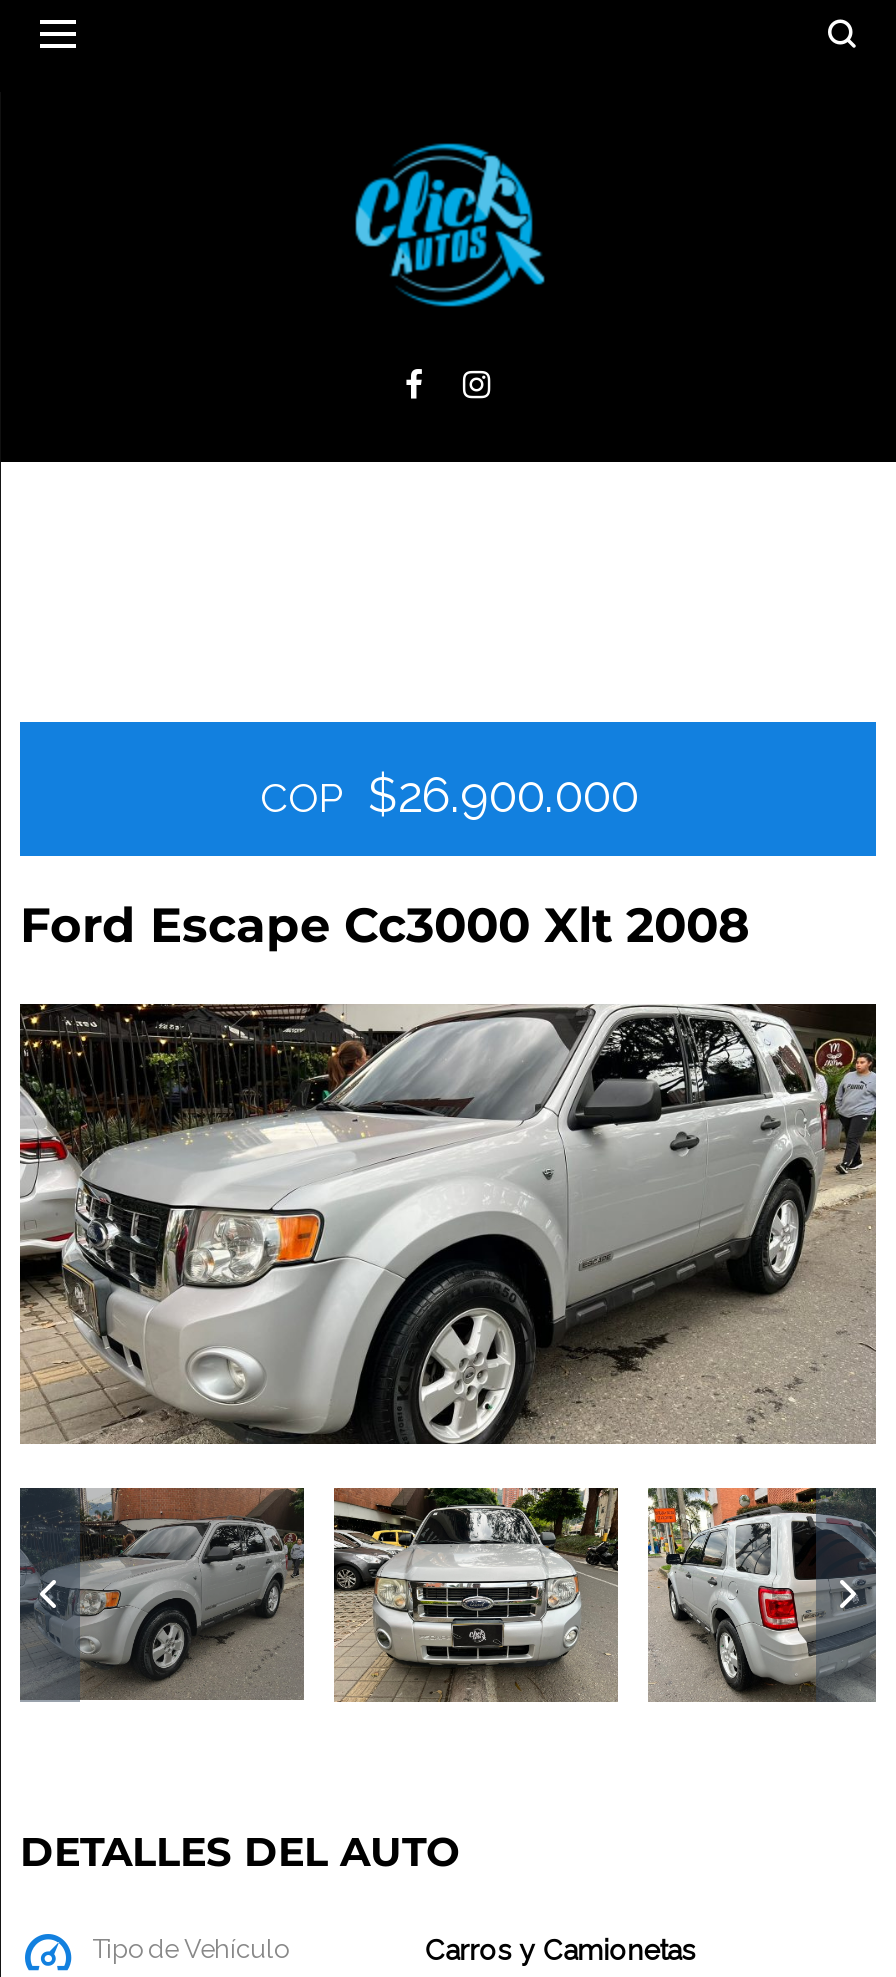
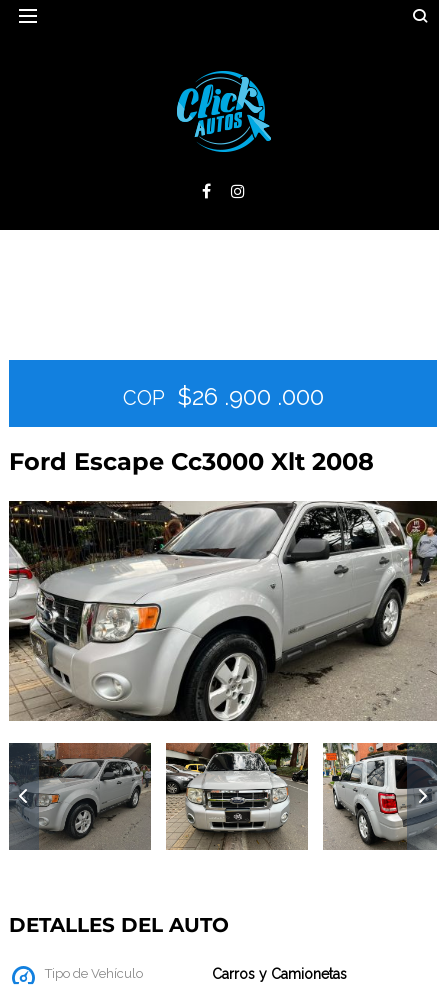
- COP $26.900.000
+ COP $26 .900 .000
